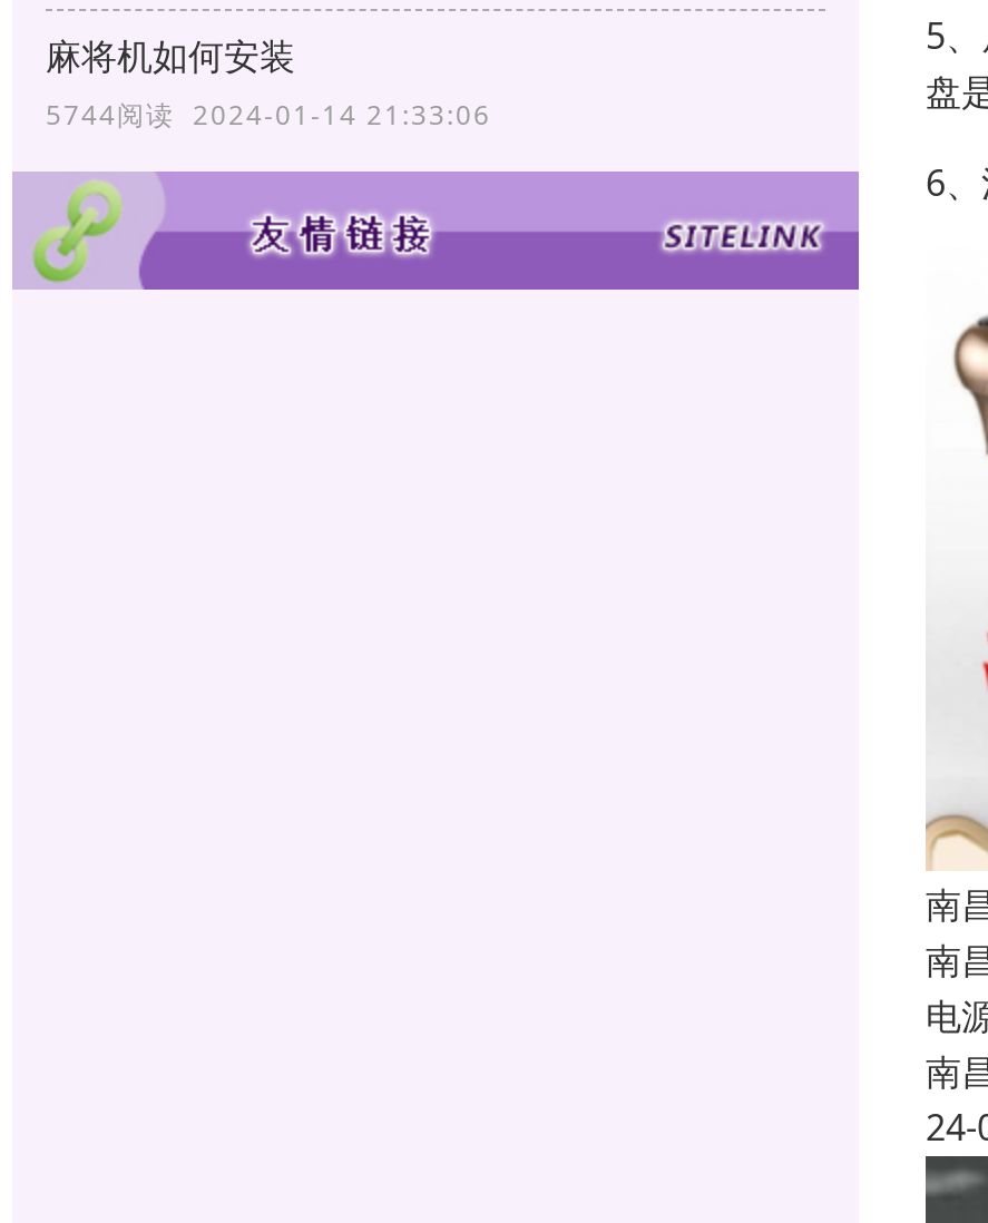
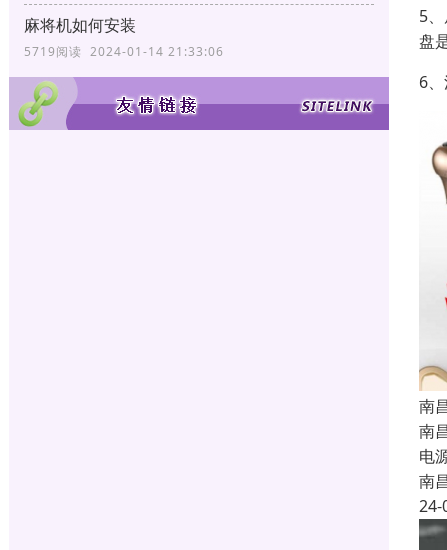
- 5744阅读 2024-01-14 21:33:06
+ 5719阅读 2024-01-14 21:33:06
